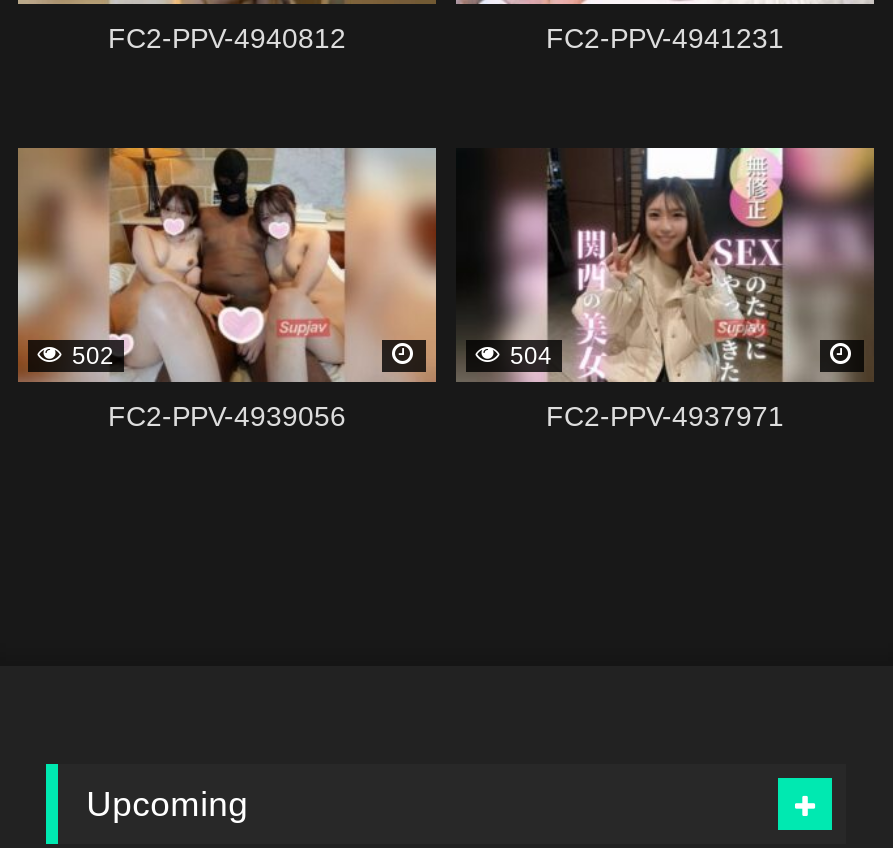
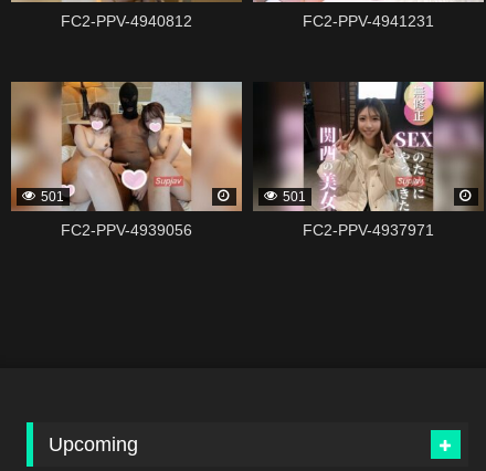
- 502
+ 501

- 504
+ 501
